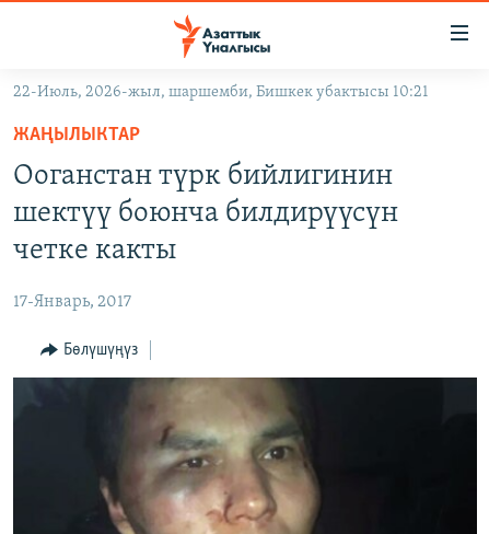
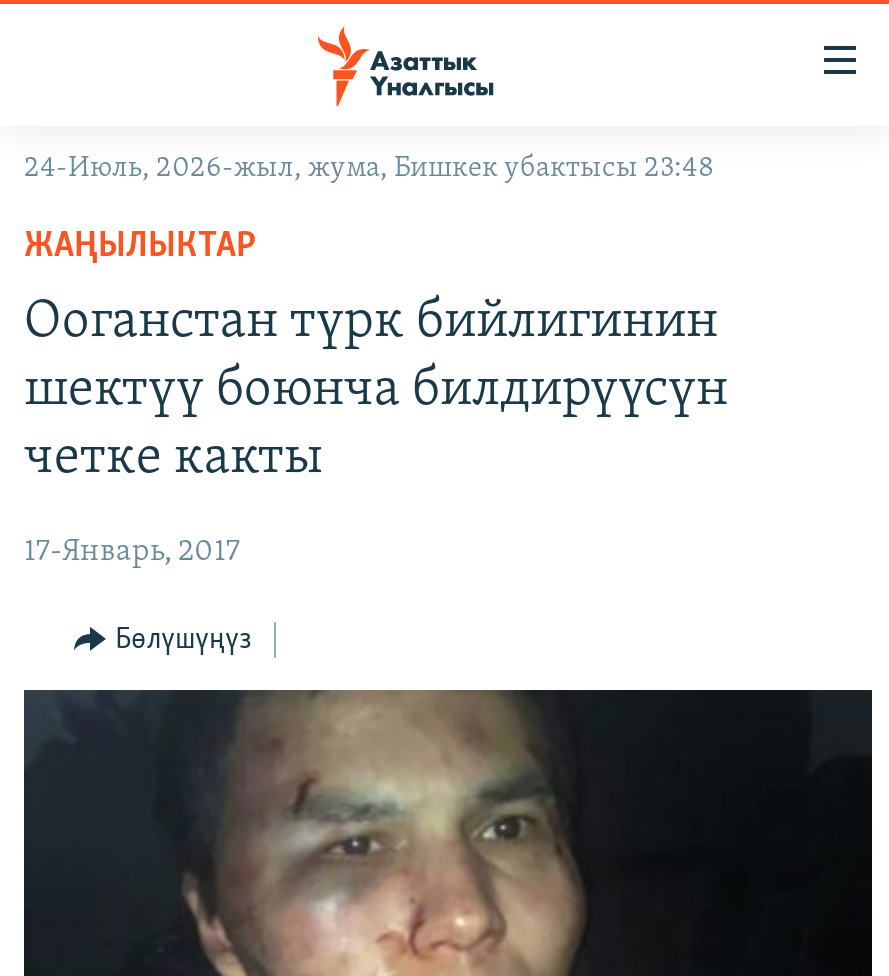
- 22-Июль, 2026-жыл, шаршемби, Бишкек убактысы 10:21
+ 24-Июль, 2026-жыл, жума, Бишкек убактысы 23:48
